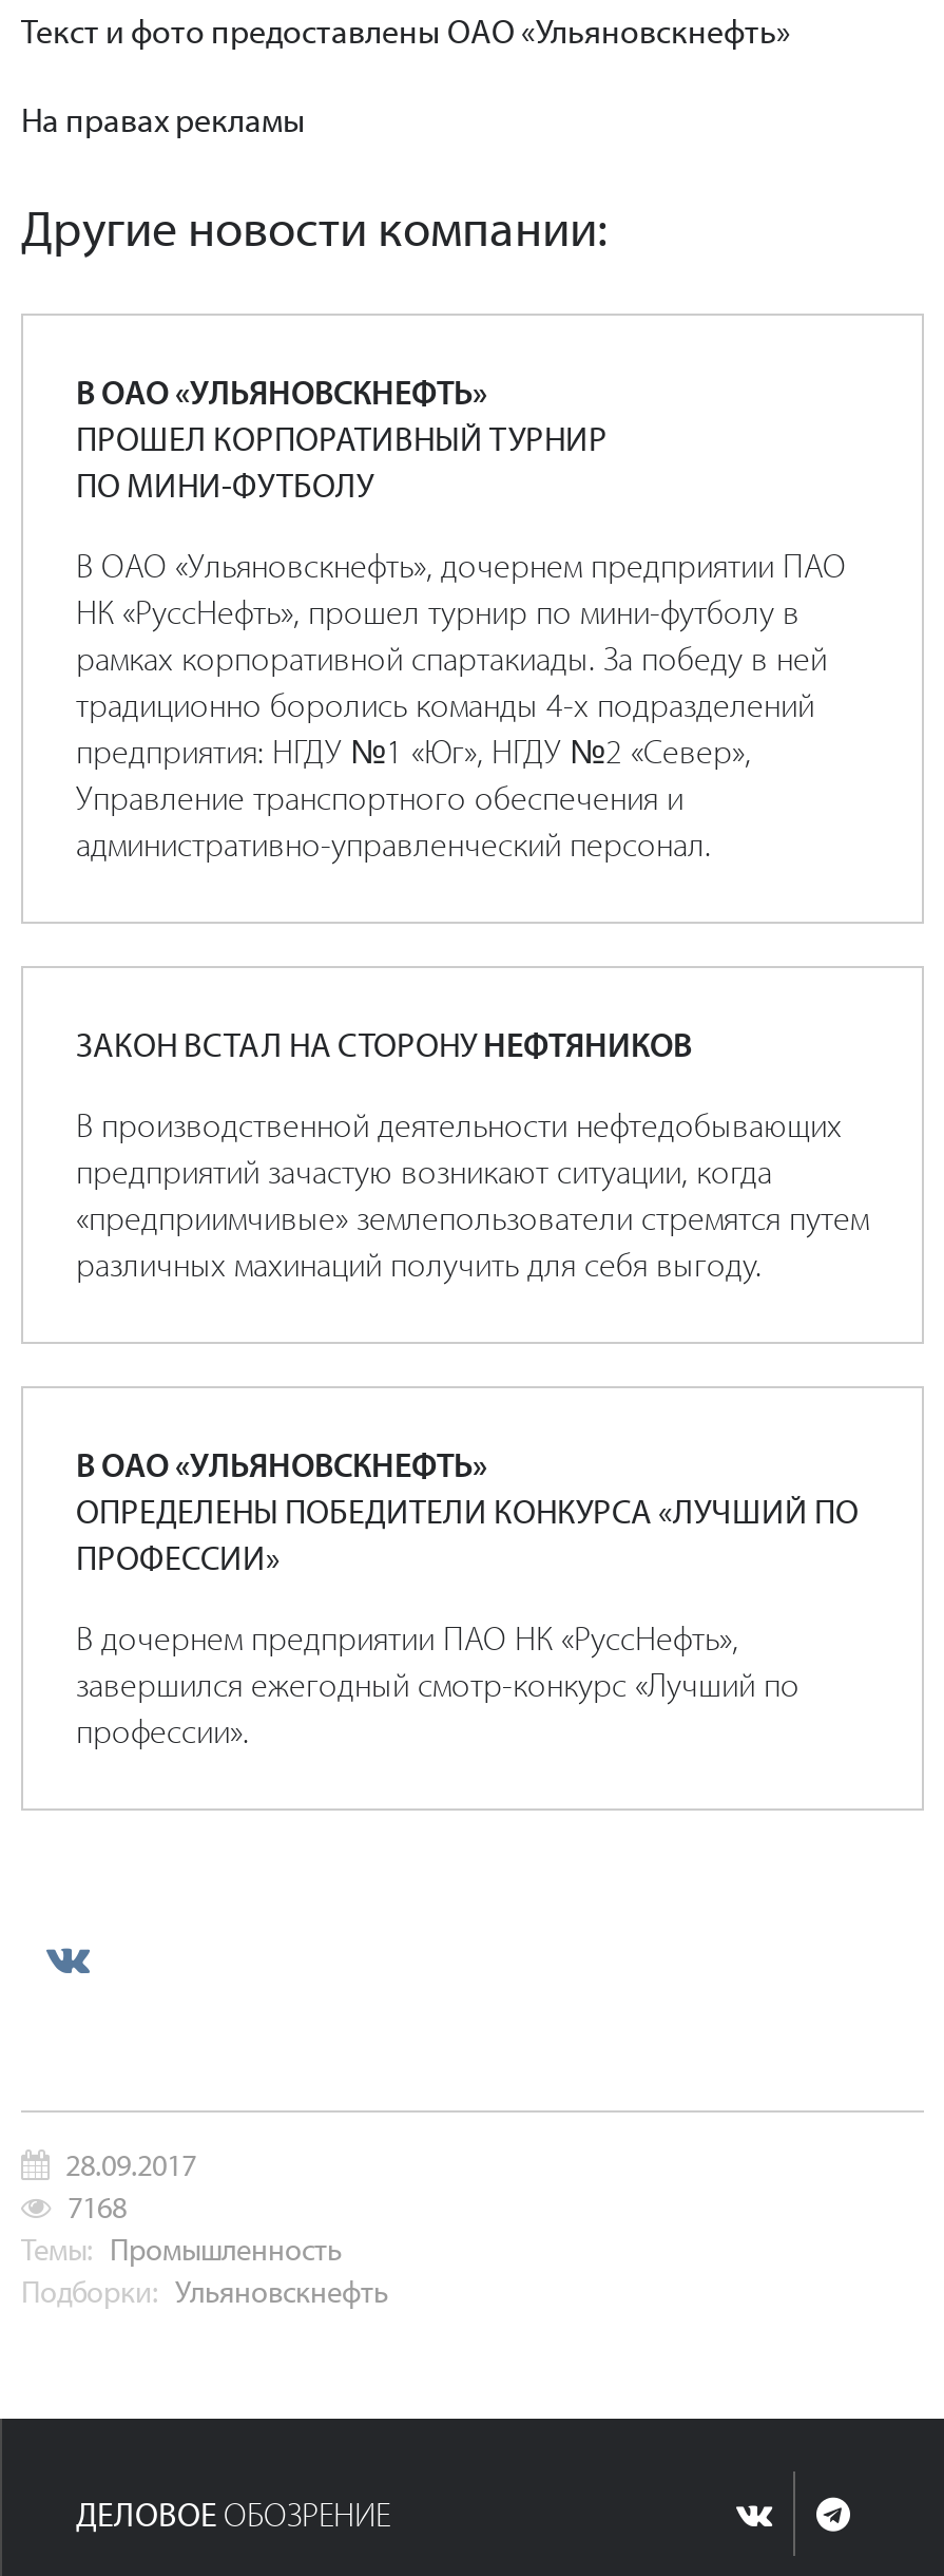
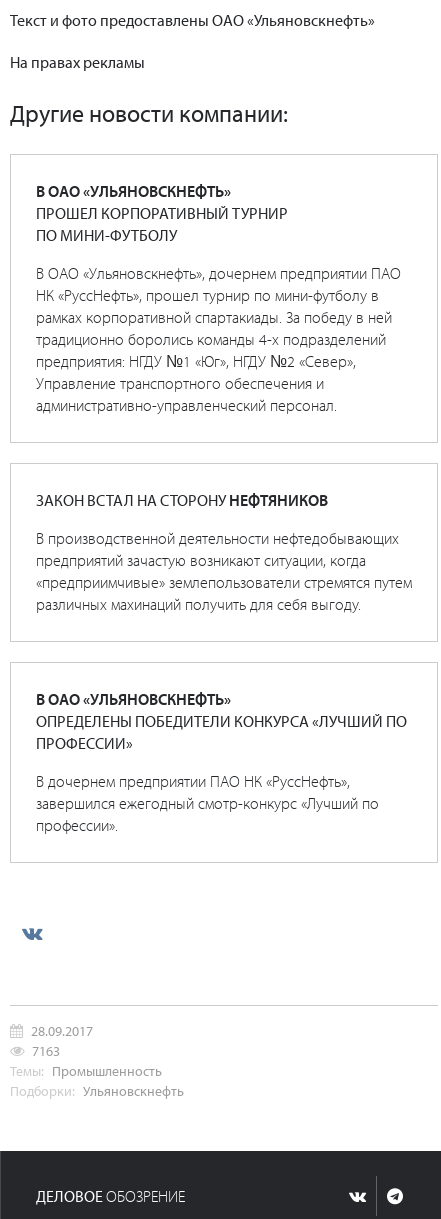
- 7168
+ 7163
